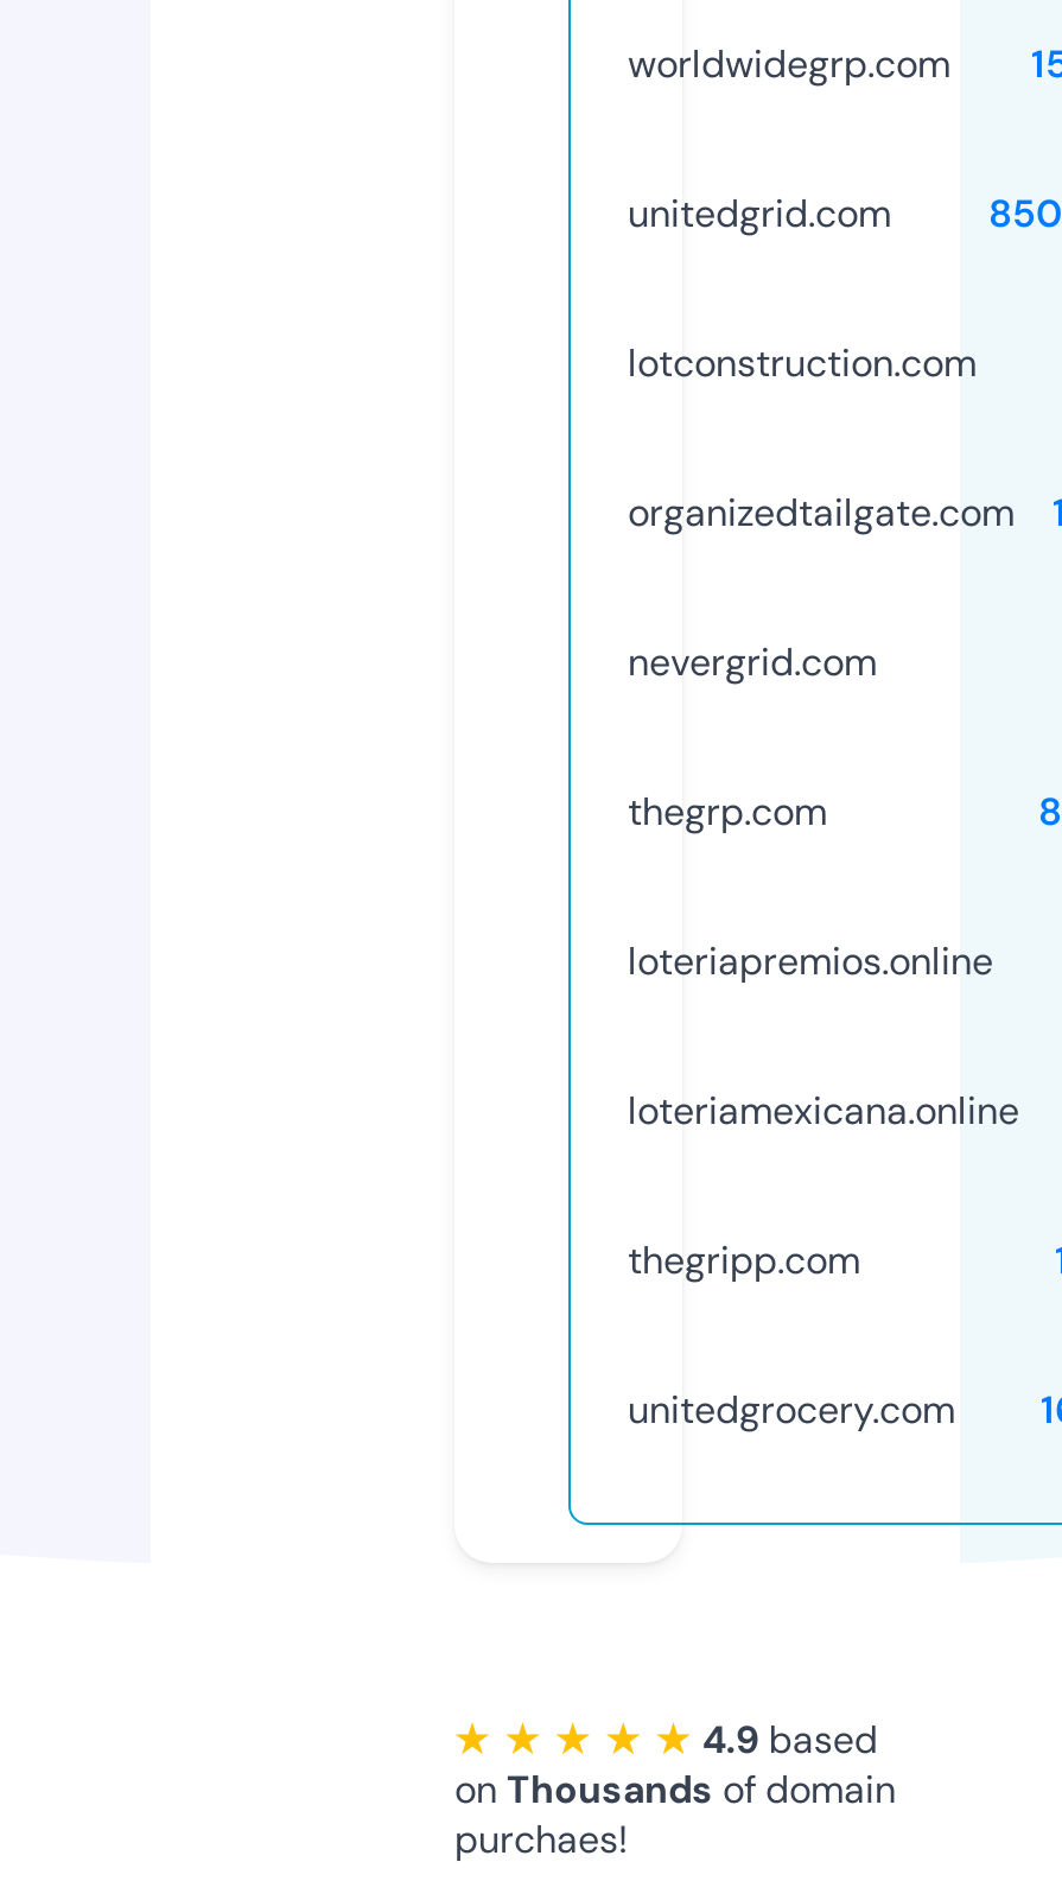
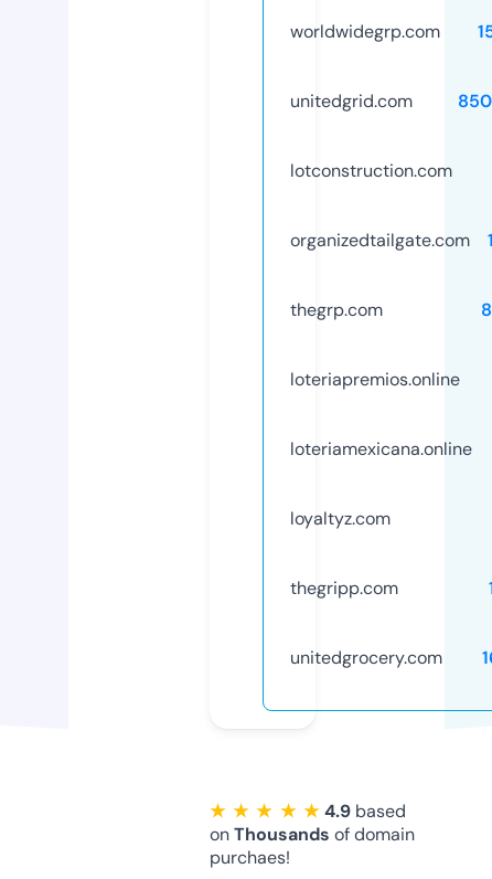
- nevergrid.com

moved up: thegrp.com | loteriapremios.online | loteriamexicana.online

+ loyaltyz.com
